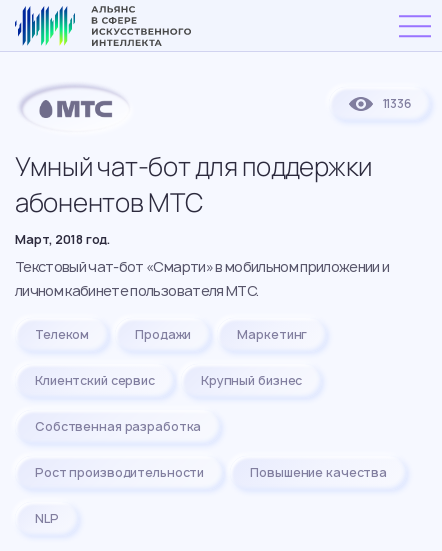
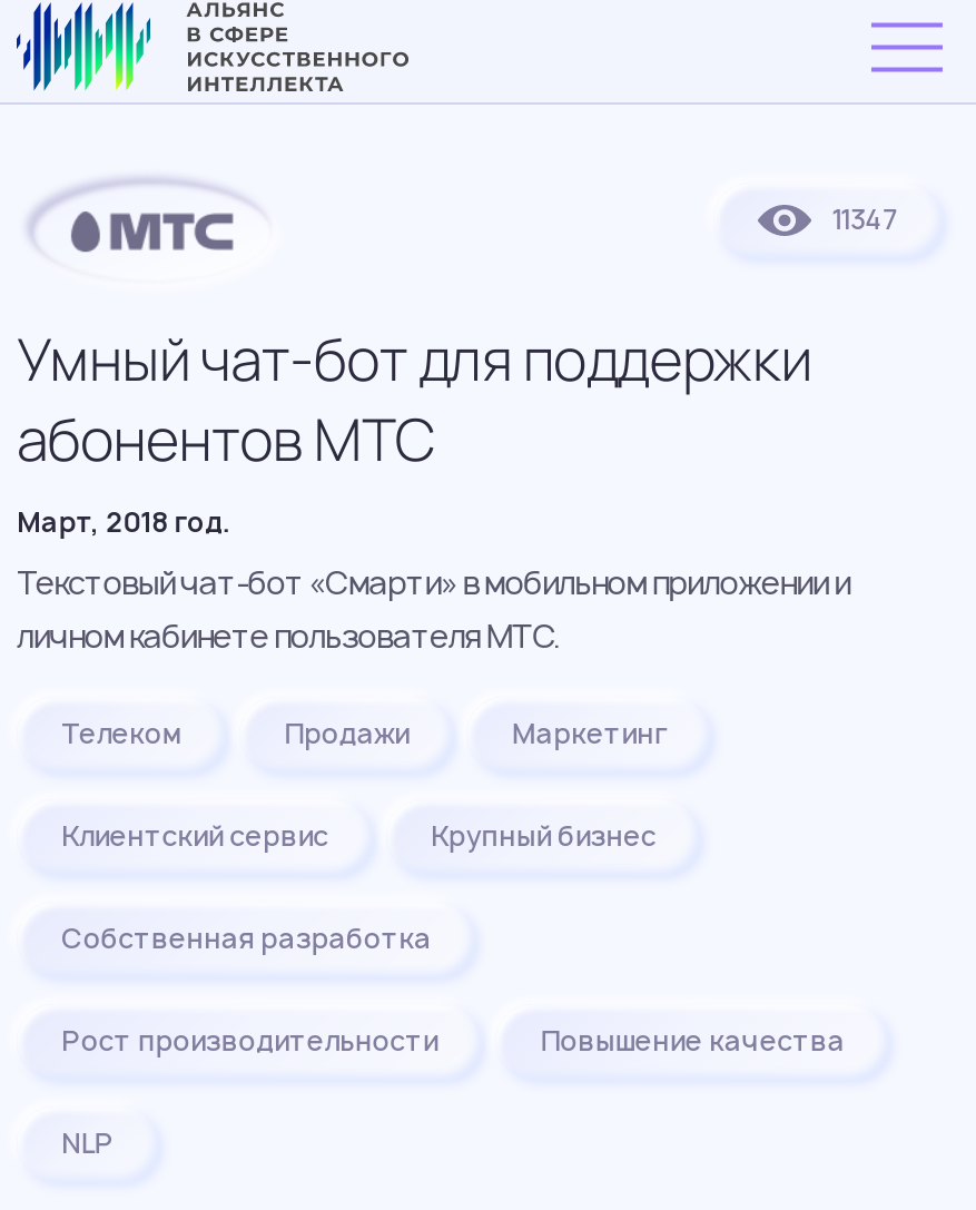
- 11336
+ 11347
